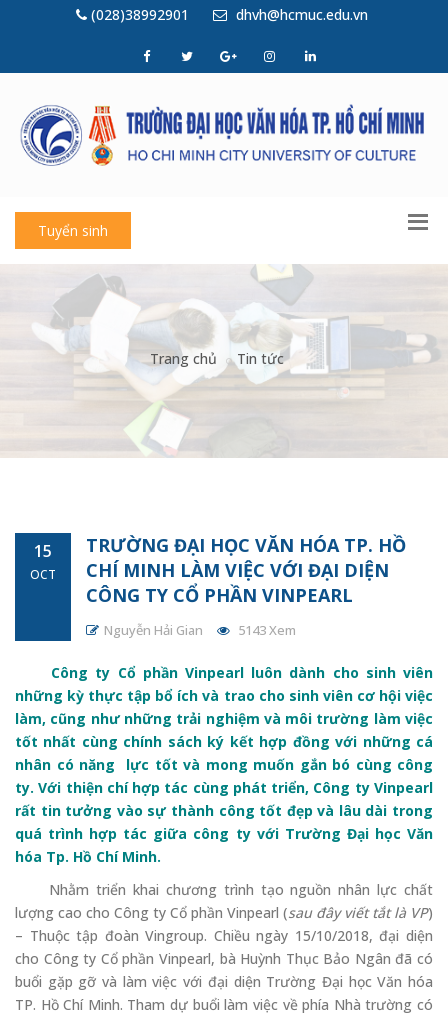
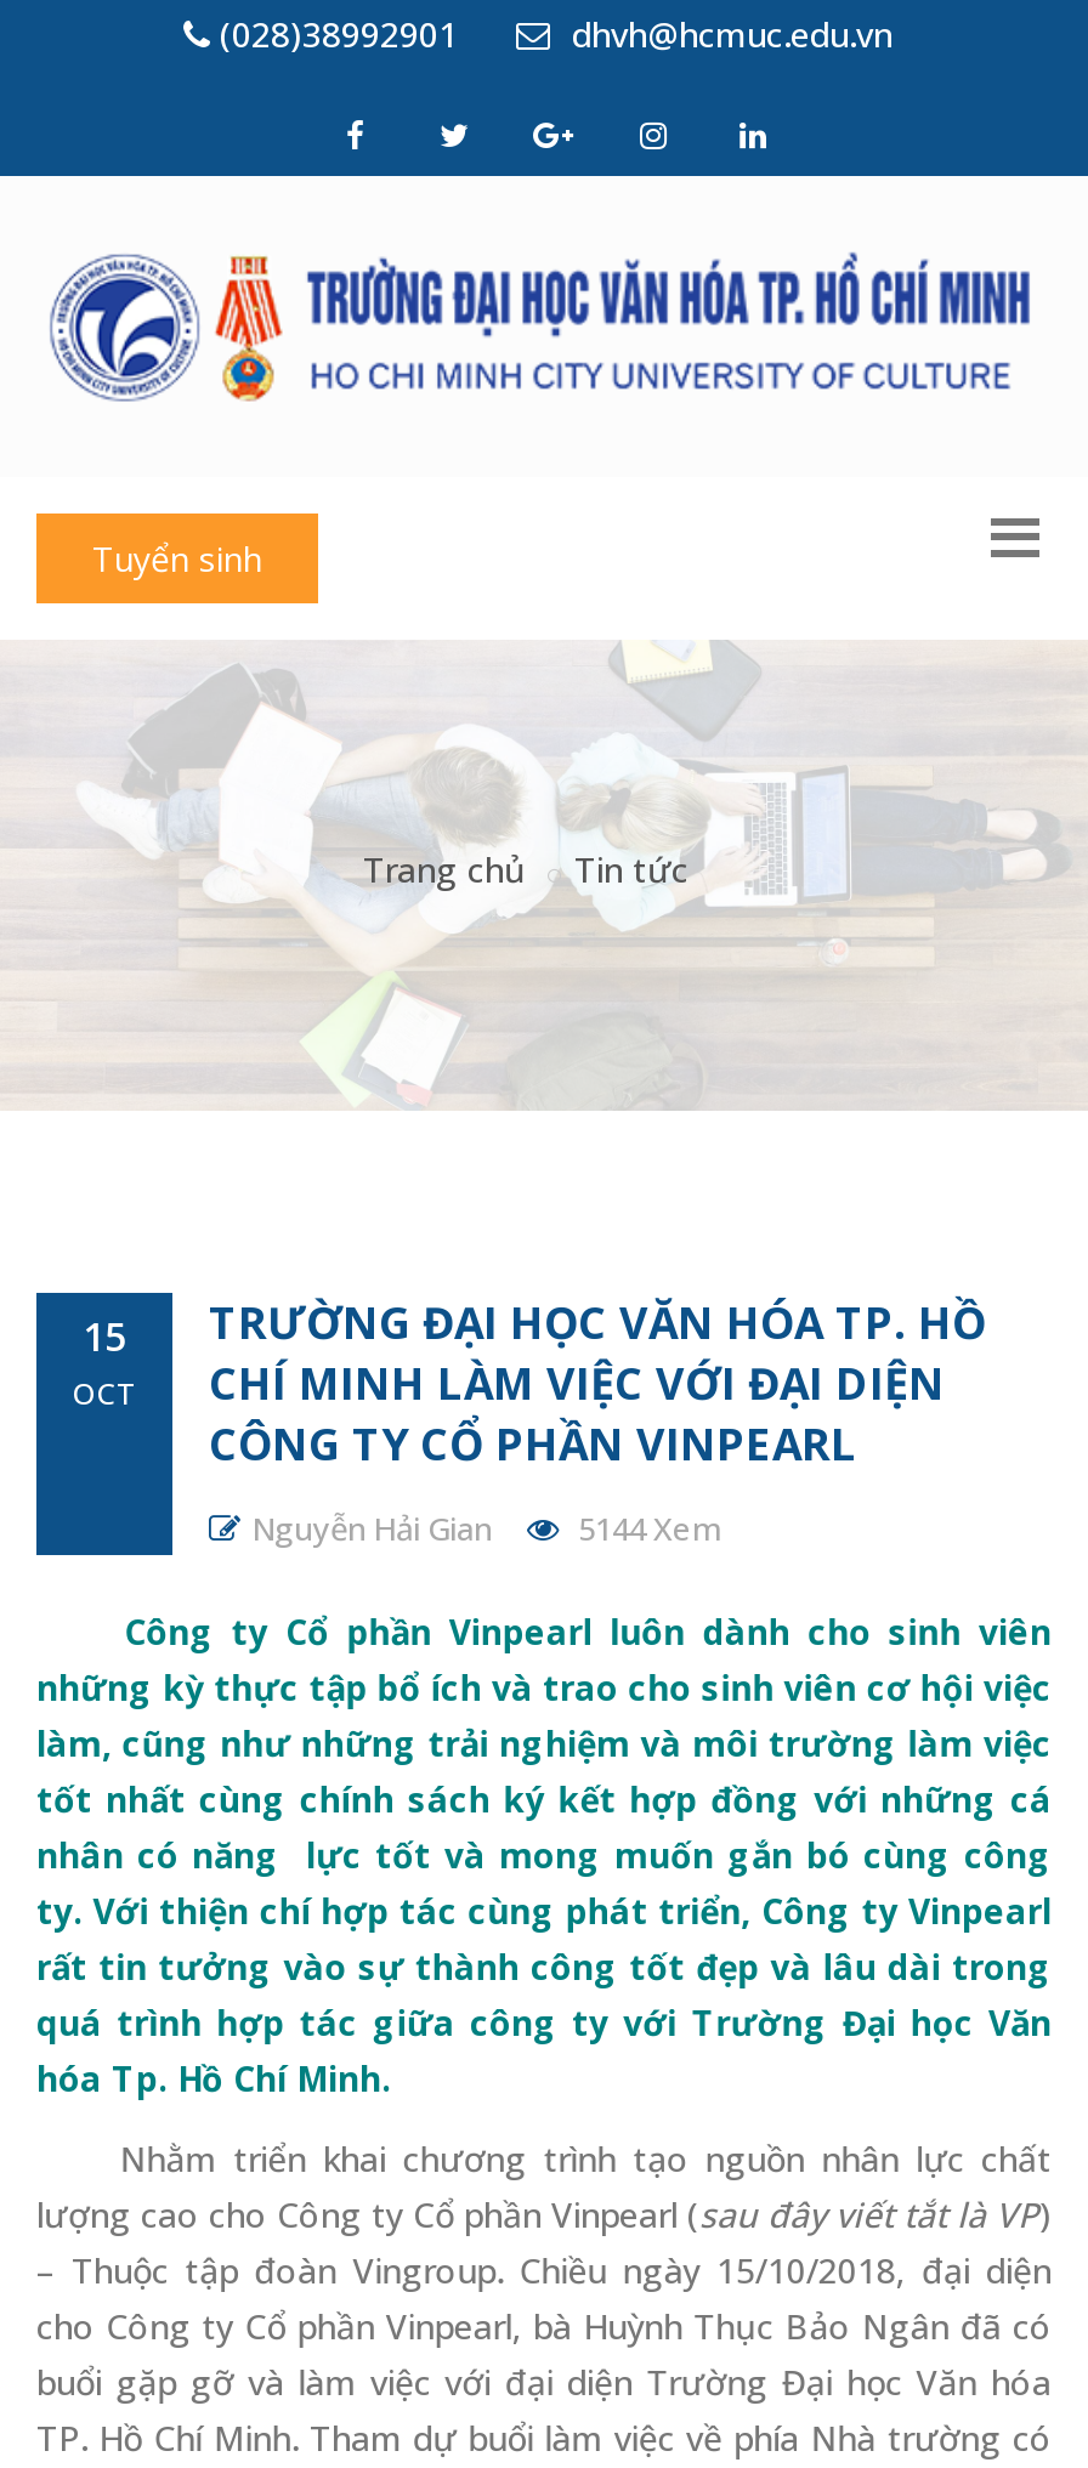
- Nguyễn Hải Gian 5143 Xem
+ Nguyễn Hải Gian 5144 Xem
